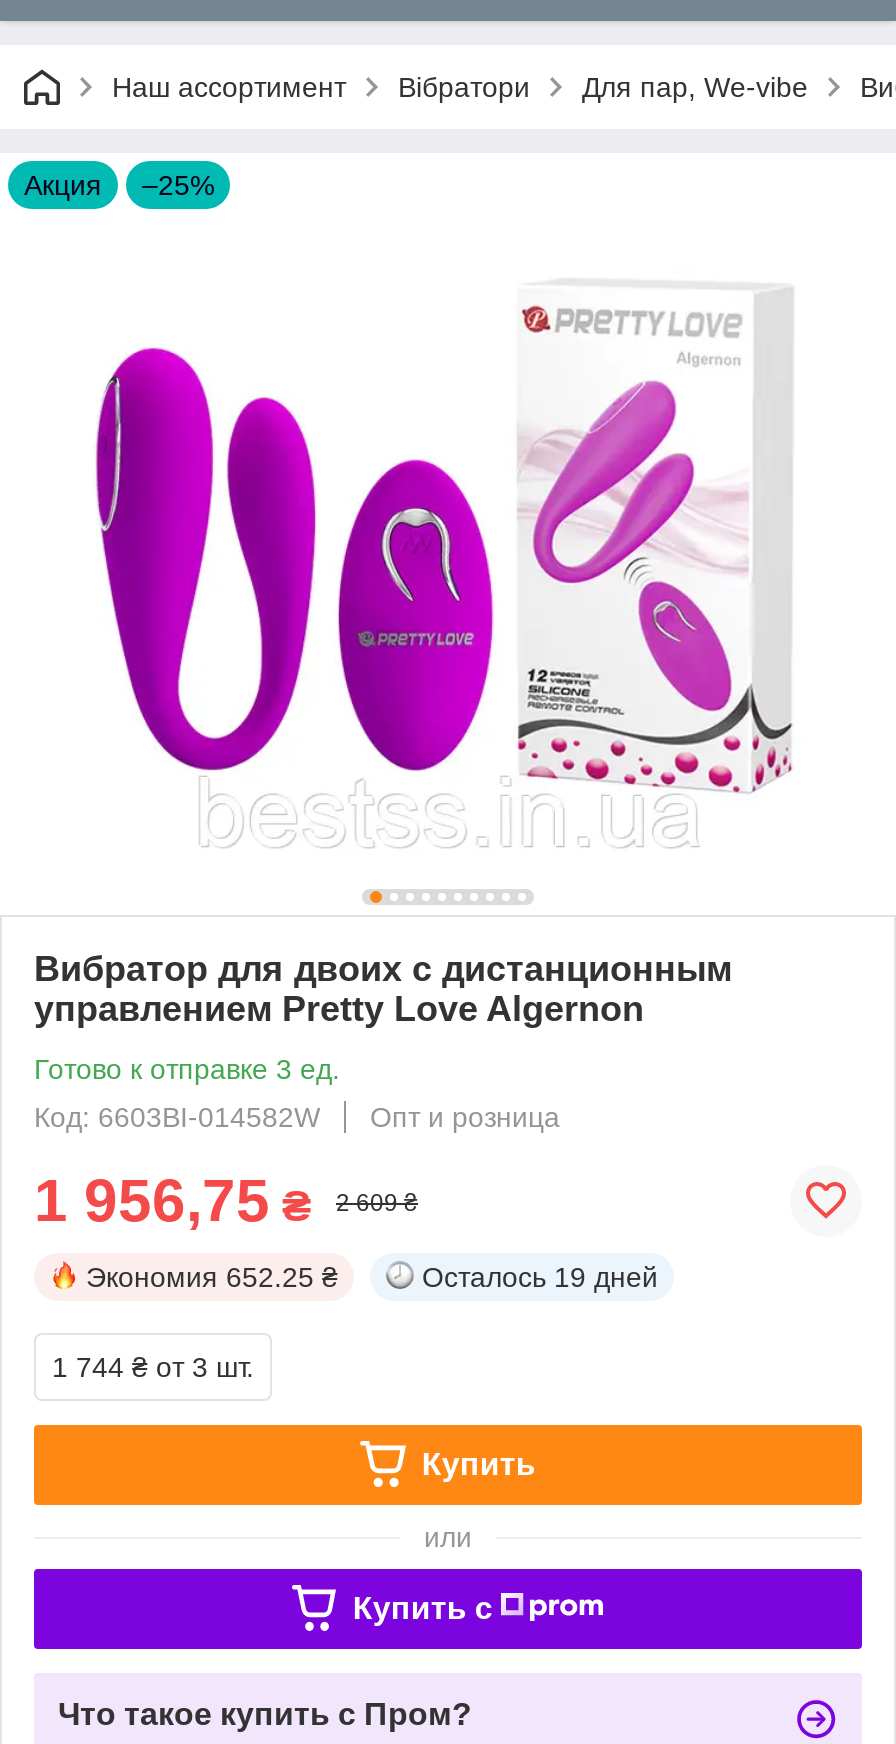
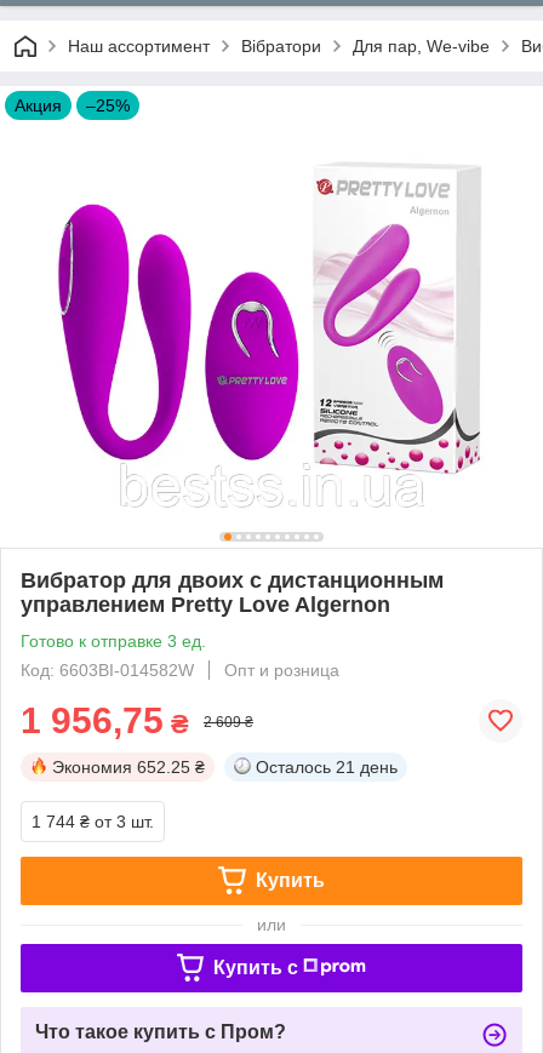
- Осталось 19 дней
+ Осталось 21 день
